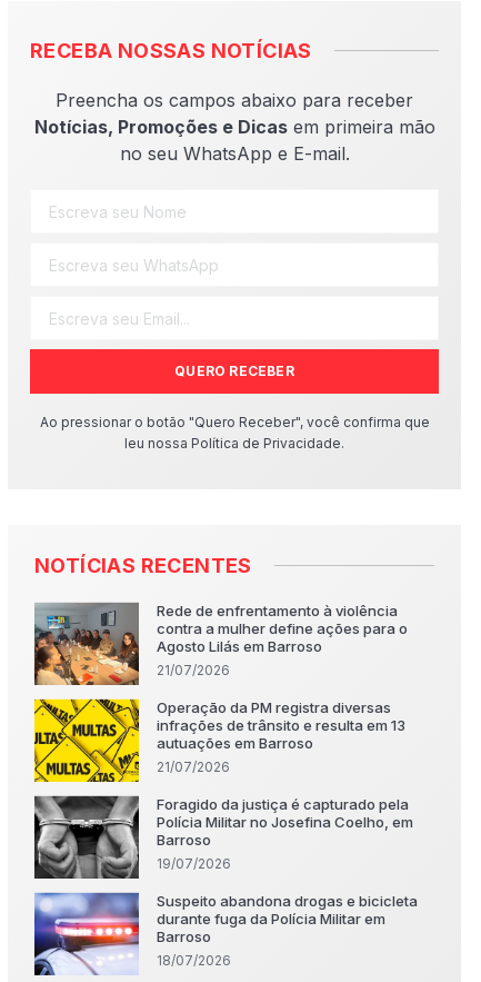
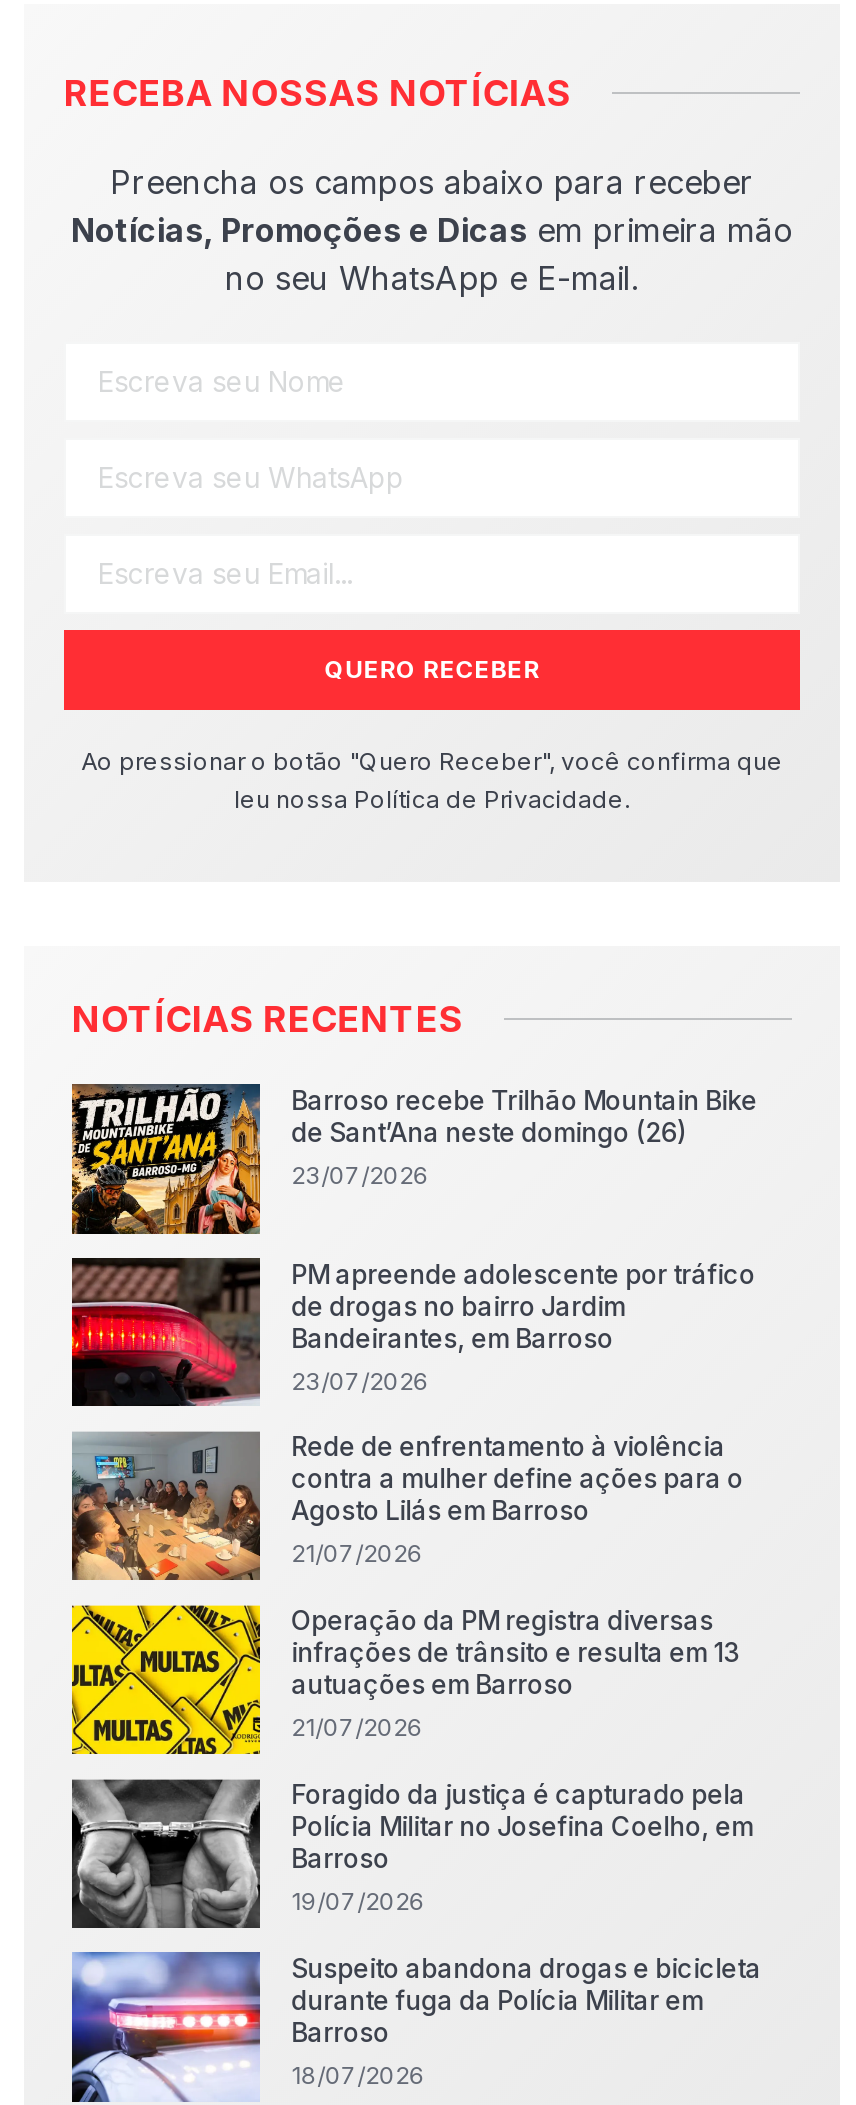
+ [image]
+ Barroso recebe Trilhão Mountain Bike
+ de Sant’Ana neste domingo (26)
+ 23/07/2026
+ PM apreende adolescente por tráfico
+ de drogas no bairro Jardim
+ Bandeirantes, em Barroso
+ 23/07/2026

+ [image]
